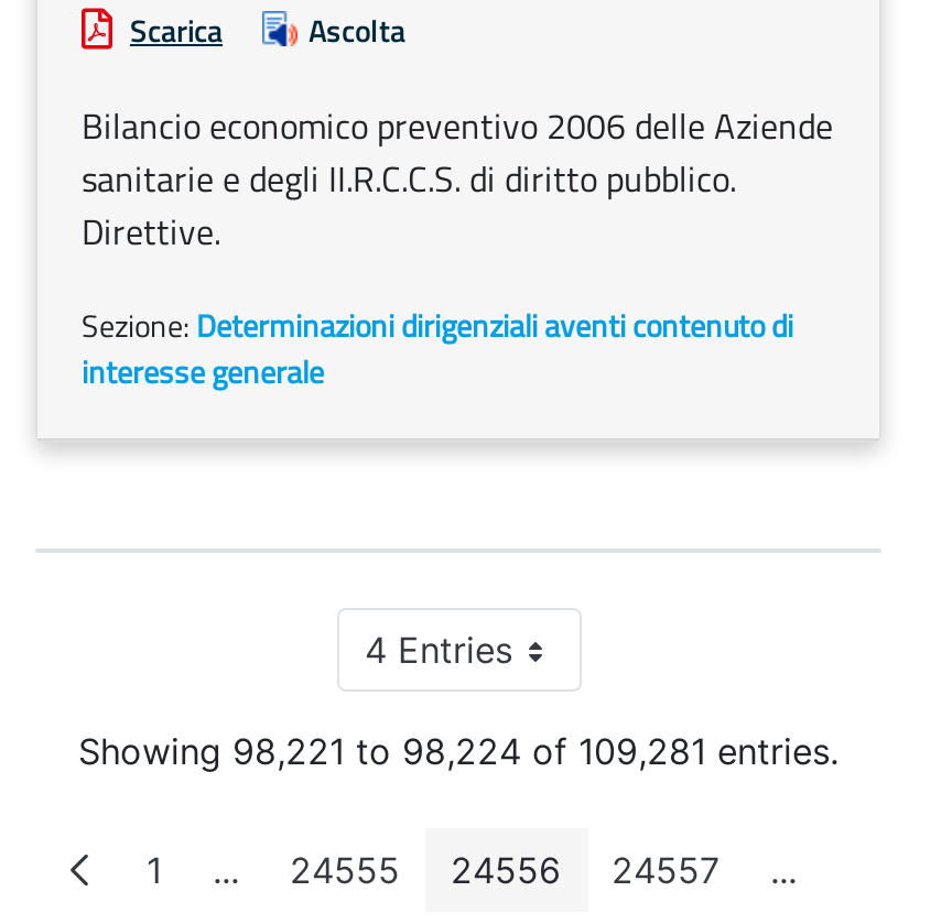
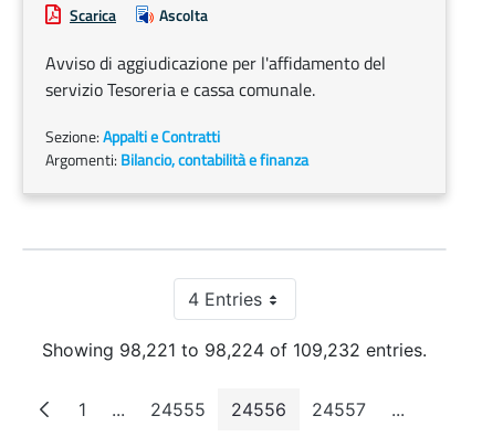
- Bilancio economico preventivo 2006 delle Aziende
- sanitarie e degli II.R.C.C.S. di diritto pubblico.
- Direttive.
+ Avviso di aggiudicazione per l'affidamento del
+ servizio Tesoreria e cassa comunale.

- Sezione: Determinazioni dirigenziali aventi contenuto di
- interesse generale
+ Sezione: Appalti e Contratti
+ Argomenti: Bilancio, contabilità e finanza

- Showing 98,221 to 98,224 of 109,281 entries.
+ Showing 98,221 to 98,224 of 109,232 entries.
